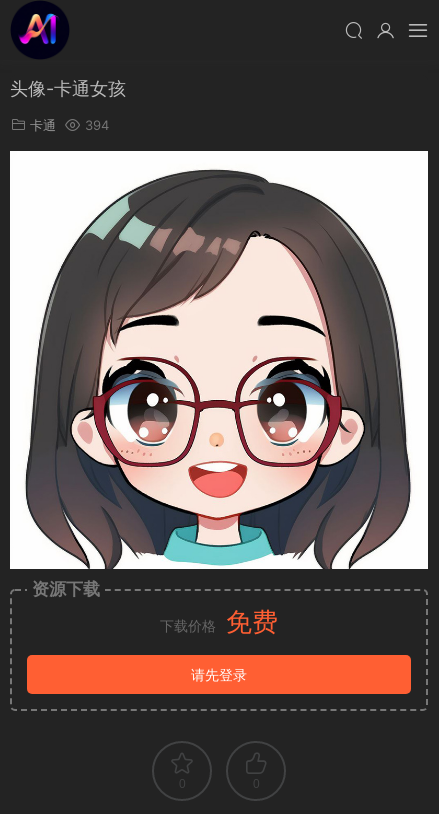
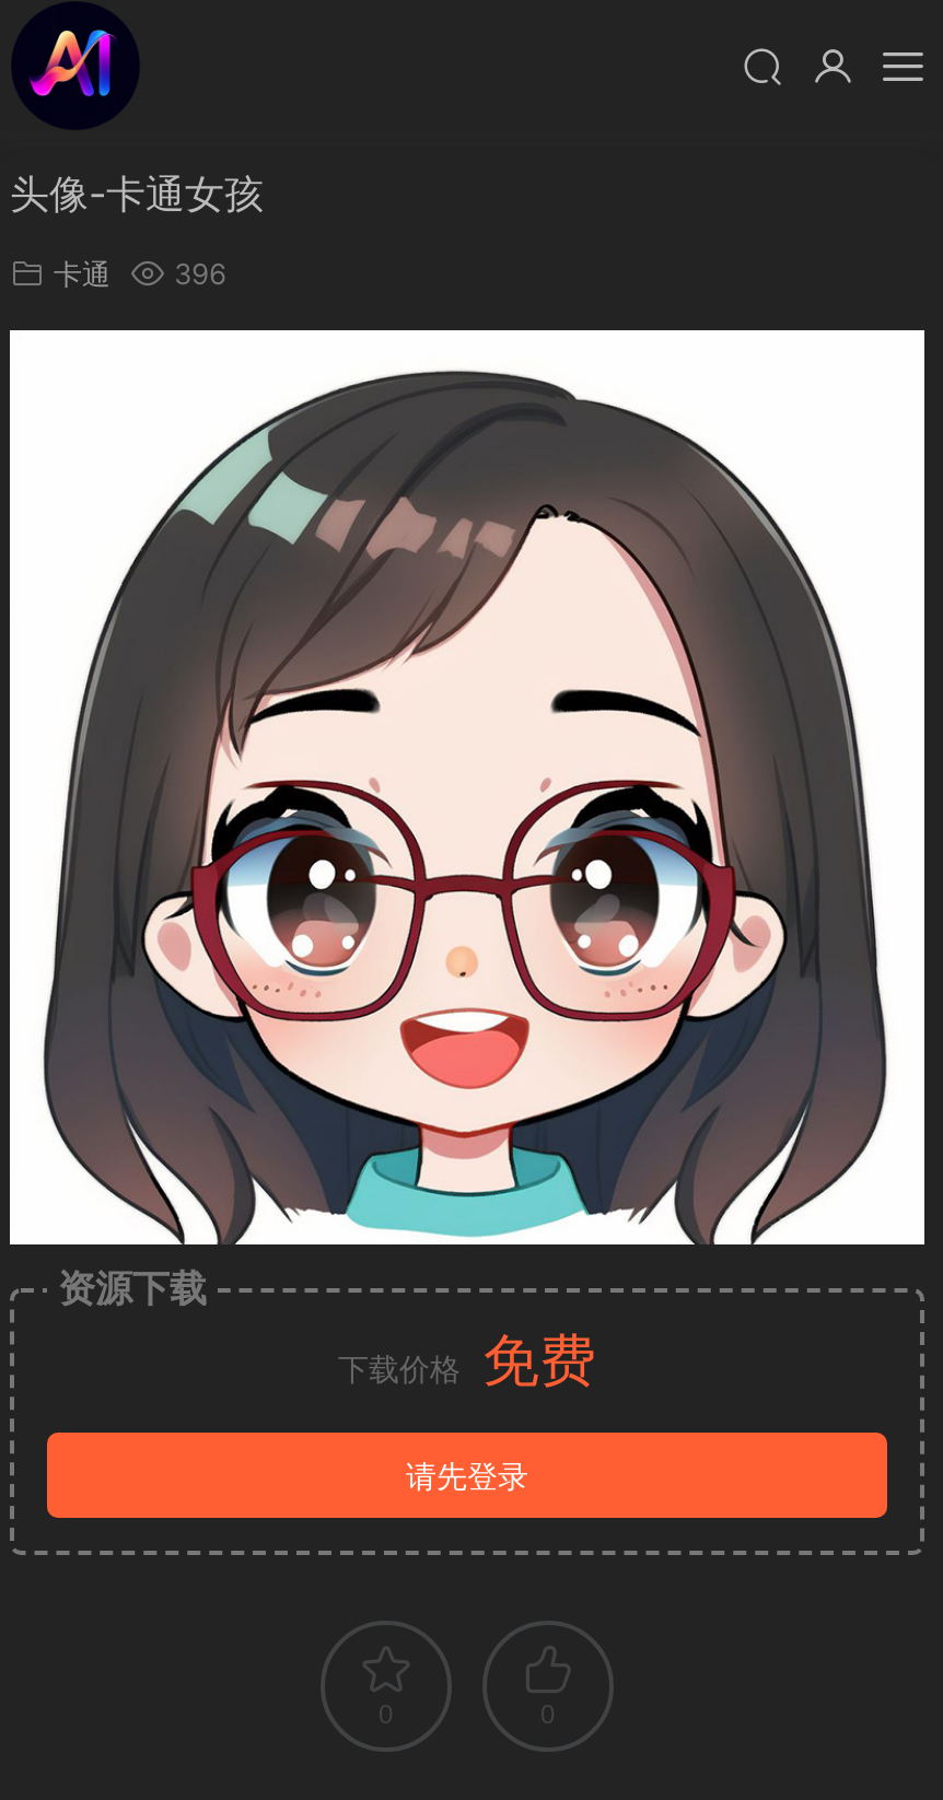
- 卡通 394
+ 卡通 396
